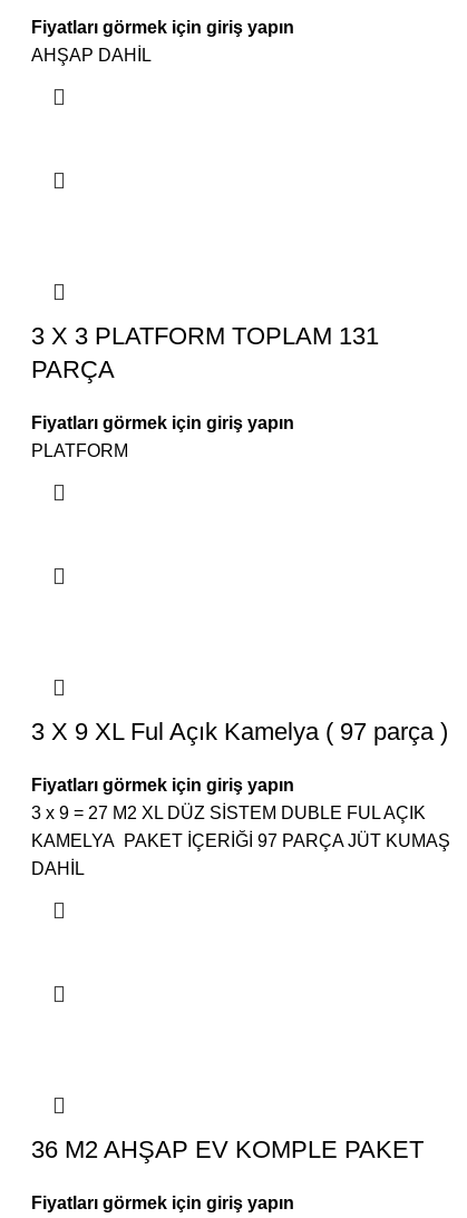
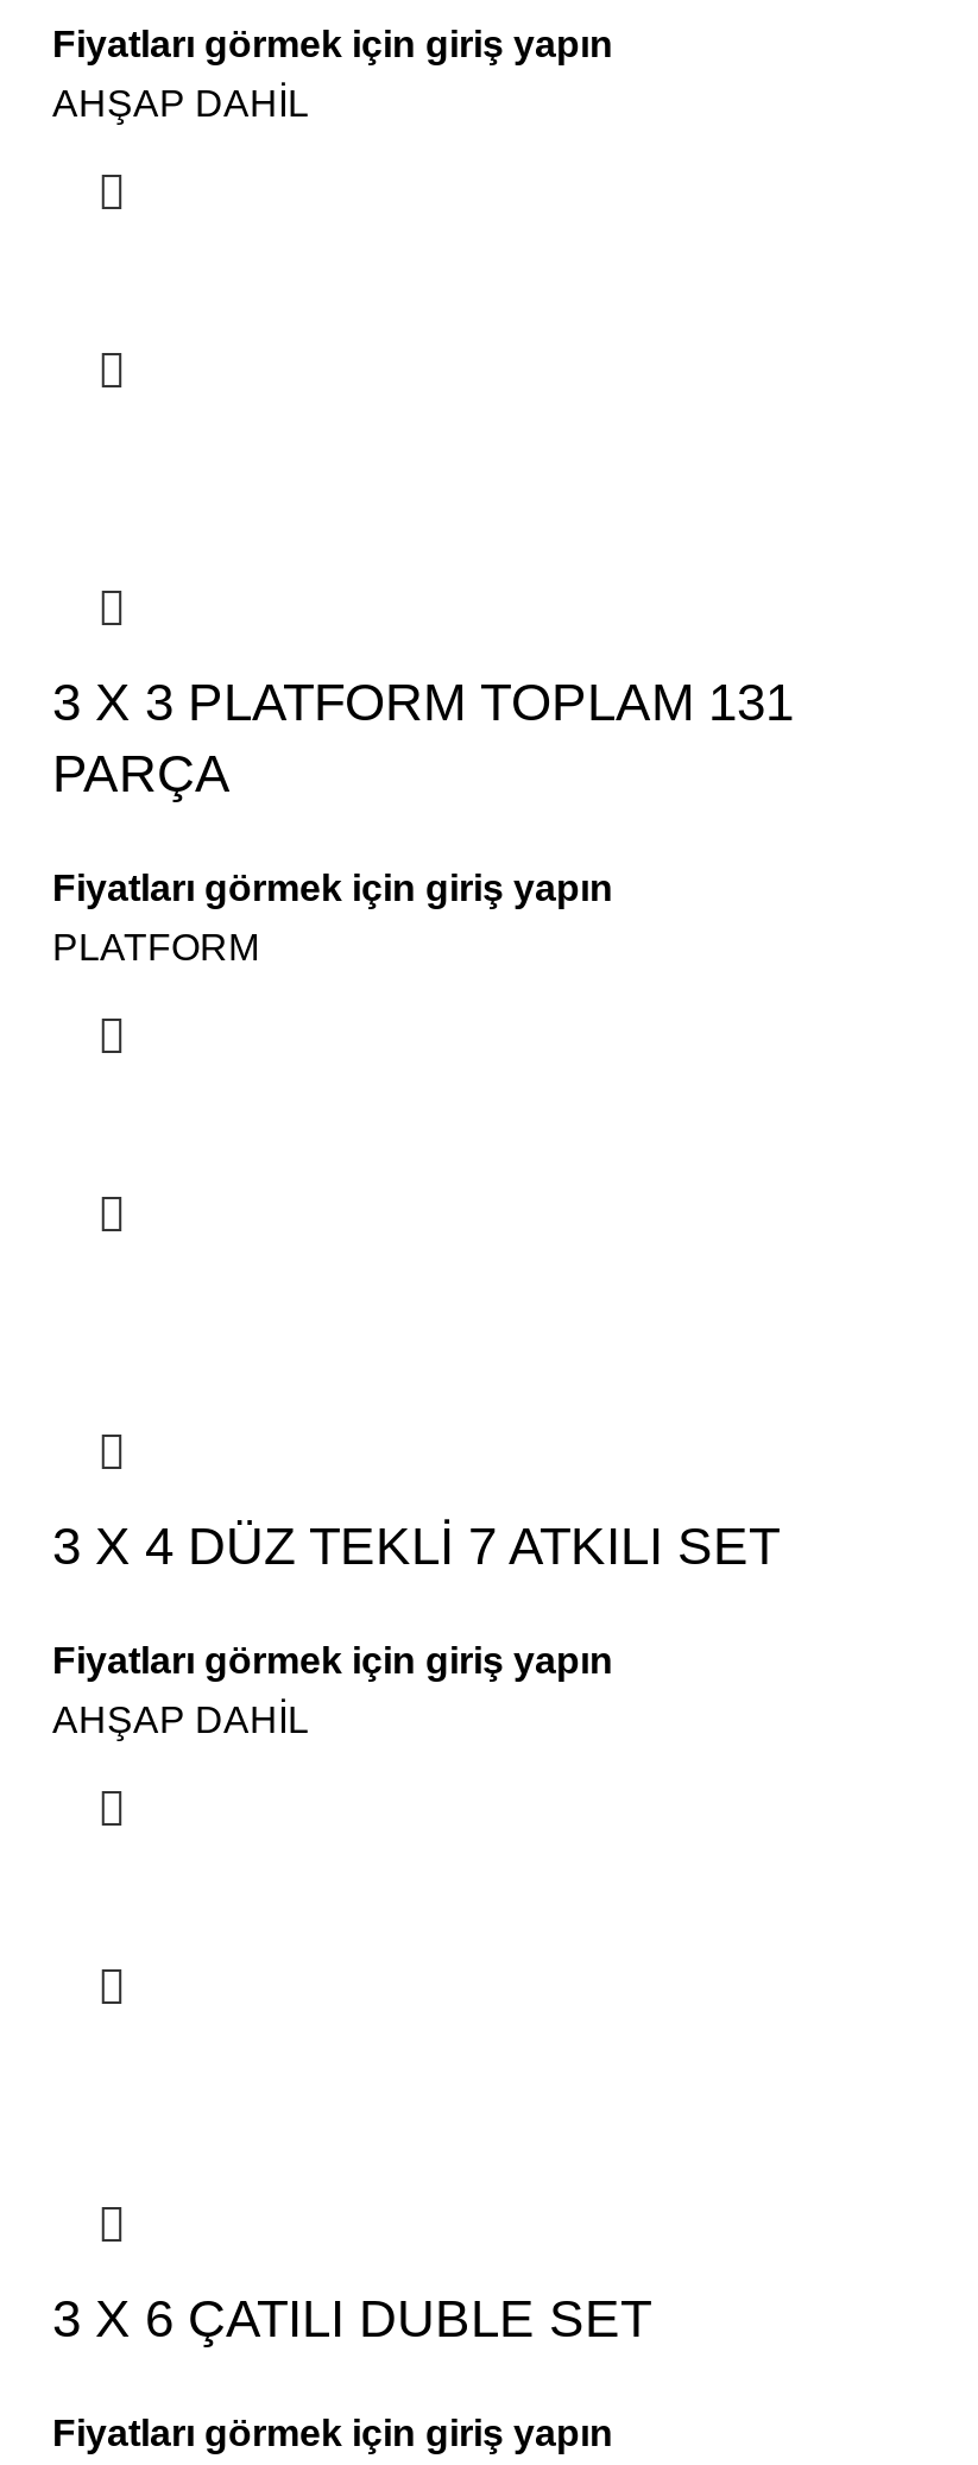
- 3 X 9 XL Ful Açık Kamelya ( 97 parça )
+ 3 X 4 DÜZ TEKLİ 7 ATKILI SET

- 3 x 9 = 27 M2 XL DÜZ SİSTEM DUBLE FUL AÇIK
- KAMELYA PAKET İÇERİĞİ 97 PARÇA JÜT KUMAŞ
- DAHİL
+ AHŞAP DAHİL

- 36 M2 AHŞAP EV KOMPLE PAKET
+ 3 X 6 ÇATILI DUBLE SET
